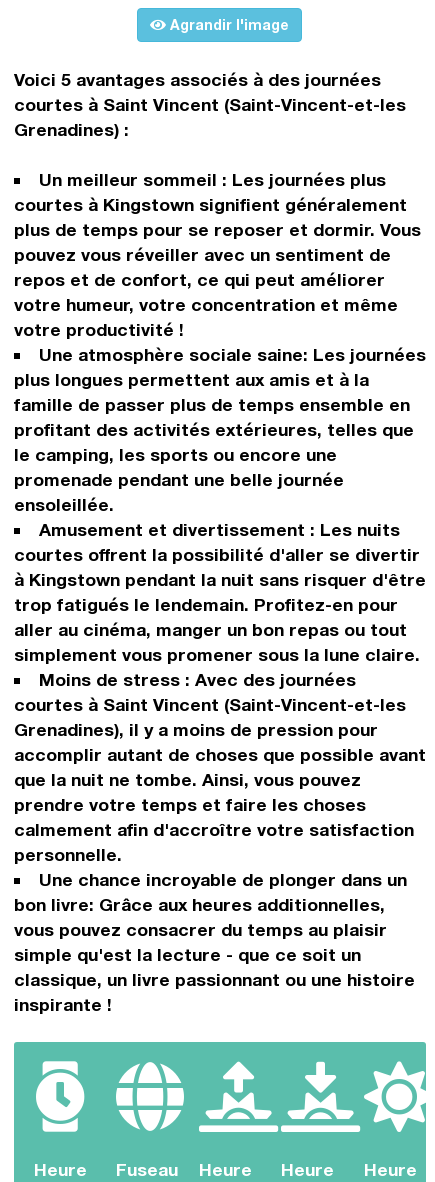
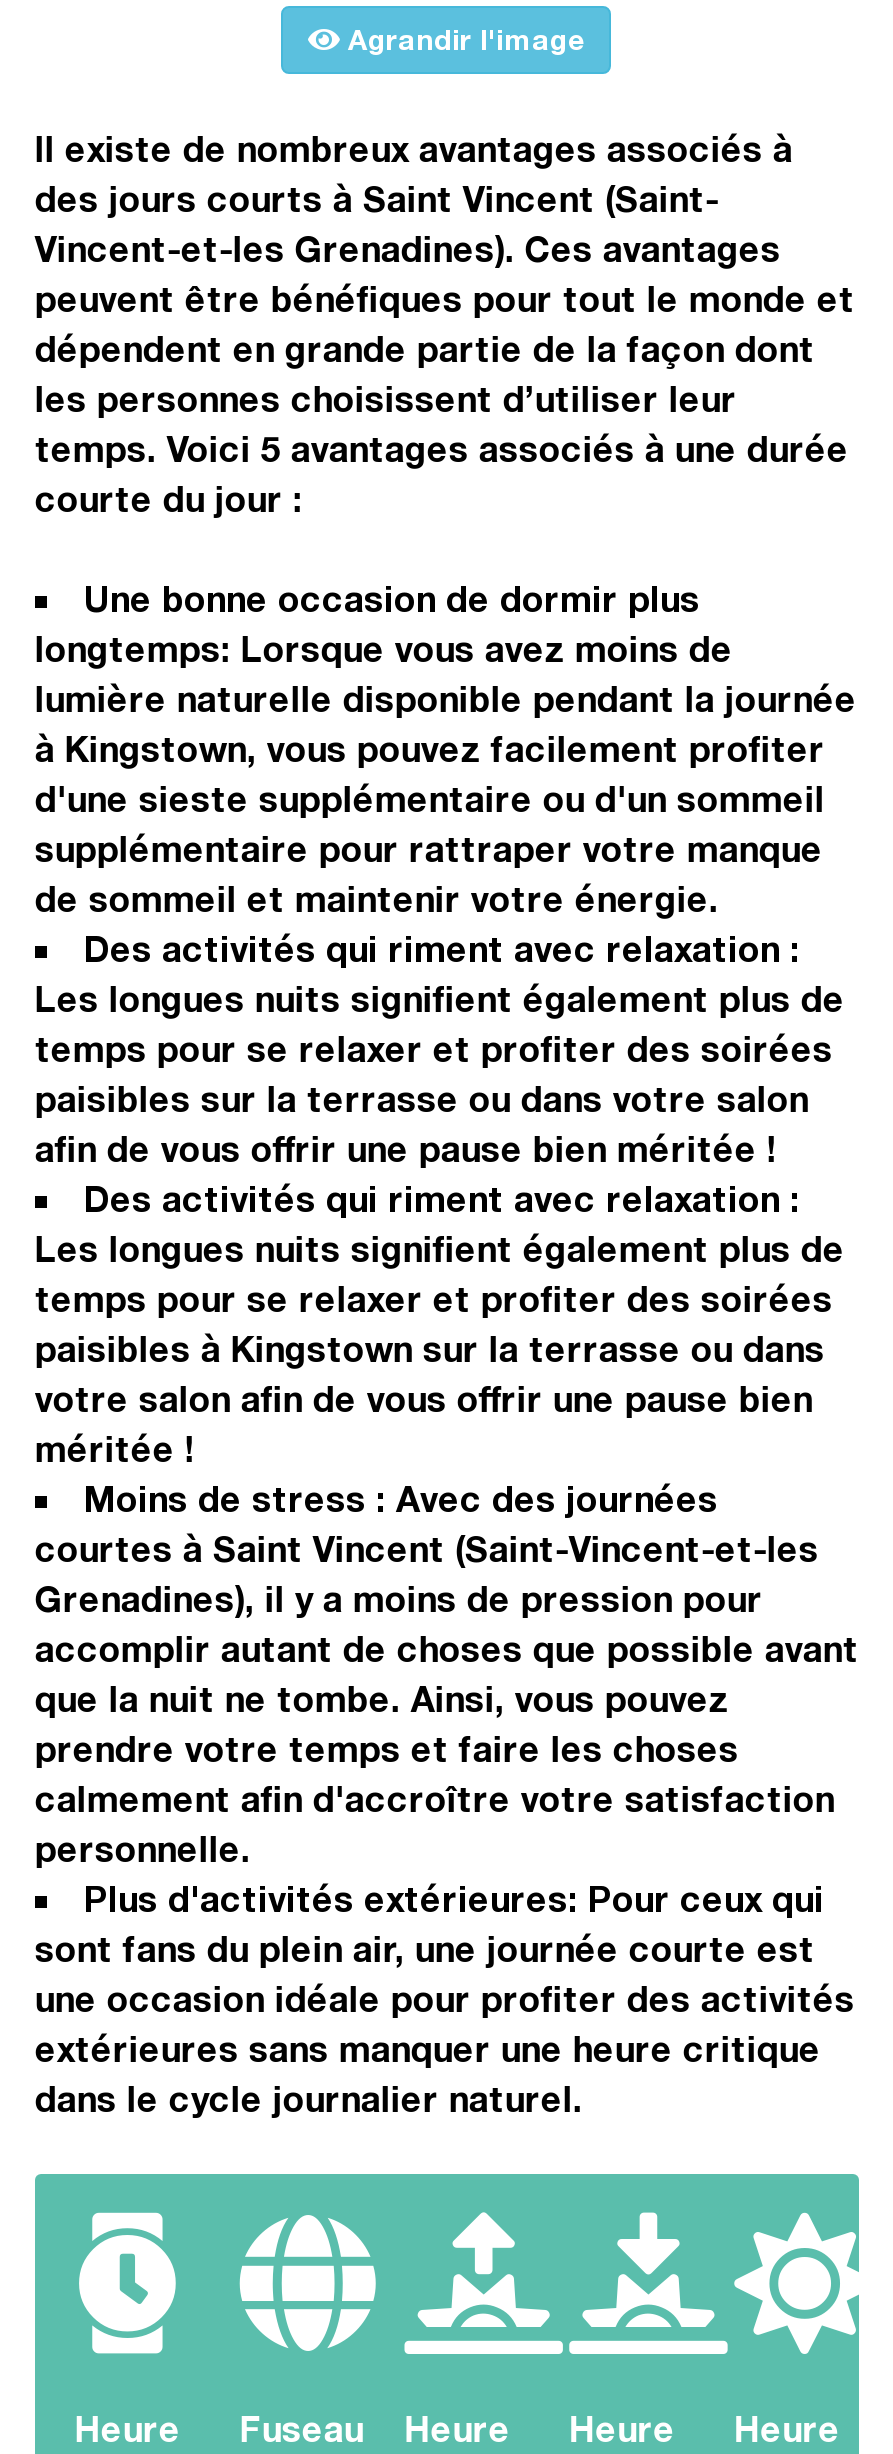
- Voici 5 avantages associés à des journées
- courtes à Saint Vincent (Saint-Vincent-et-les
- Grenadines) :
+ Il existe de nombreux avantages associés à
+ des jours courts à Saint Vincent (Saint-
+ Vincent-et-les Grenadines). Ces avantages
+ peuvent être bénéfiques pour tout le monde et
+ dépendent en grande partie de la façon dont
+ les personnes choisissent d’utiliser leur
+ temps. Voici 5 avantages associés à une durée
+ courte du jour :

- Un meilleur sommeil : Les journées plus
- courtes à Kingstown signifient généralement
- plus de temps pour se reposer et dormir. Vous
- pouvez vous réveiller avec un sentiment de
- repos et de confort, ce qui peut améliorer
- votre humeur, votre concentration et même
- votre productivité !
- Une atmosphère sociale saine: Les journées
- plus longues permettent aux amis et à la
- famille de passer plus de temps ensemble en
- profitant des activités extérieures, telles que
- le camping, les sports ou encore une
- promenade pendant une belle journée
- ensoleillée.
- Amusement et divertissement : Les nuits
- courtes offrent la possibilité d'aller se divertir
- à Kingstown pendant la nuit sans risquer d'être
- trop fatigués le lendemain. Profitez-en pour
- aller au cinéma, manger un bon repas ou tout
- simplement vous promener sous la lune claire.
+ Une bonne occasion de dormir plus
+ longtemps: Lorsque vous avez moins de
+ lumière naturelle disponible pendant la journée
+ à Kingstown, vous pouvez facilement profiter
+ d'une sieste supplémentaire ou d'un sommeil
+ supplémentaire pour rattraper votre manque
+ de sommeil et maintenir votre énergie.
+ Des activités qui riment avec relaxation :
+ Les longues nuits signifient également plus de
+ temps pour se relaxer et profiter des soirées
+ paisibles sur la terrasse ou dans votre salon
+ afin de vous offrir une pause bien méritée !
+ Des activités qui riment avec relaxation :
+ Les longues nuits signifient également plus de
+ temps pour se relaxer et profiter des soirées
+ paisibles à Kingstown sur la terrasse ou dans
+ votre salon afin de vous offrir une pause bien
+ méritée !

moved down: Moins de stress : Avec des journées | courtes à Saint Vincent (Saint-Vincent-et-les | Grenadines), il y a moins de pression pour | accomplir autant de choses que possible avant | que la nuit ne tombe. Ainsi, vous pouvez | prendre votre temps et faire les choses | calmement afin d'accroître votre satisfaction | personnelle.

- Une chance incroyable de plonger dans un
- bon livre: Grâce aux heures additionnelles,
- vous pouvez consacrer du temps au plaisir
- simple qu'est la lecture - que ce soit un
- classique, un livre passionnant ou une histoire
- inspirante !
+ Plus d'activités extérieures: Pour ceux qui
+ sont fans du plein air, une journée courte est
+ une occasion idéale pour profiter des activités
+ extérieures sans manquer une heure critique
+ dans le cycle journalier naturel.
